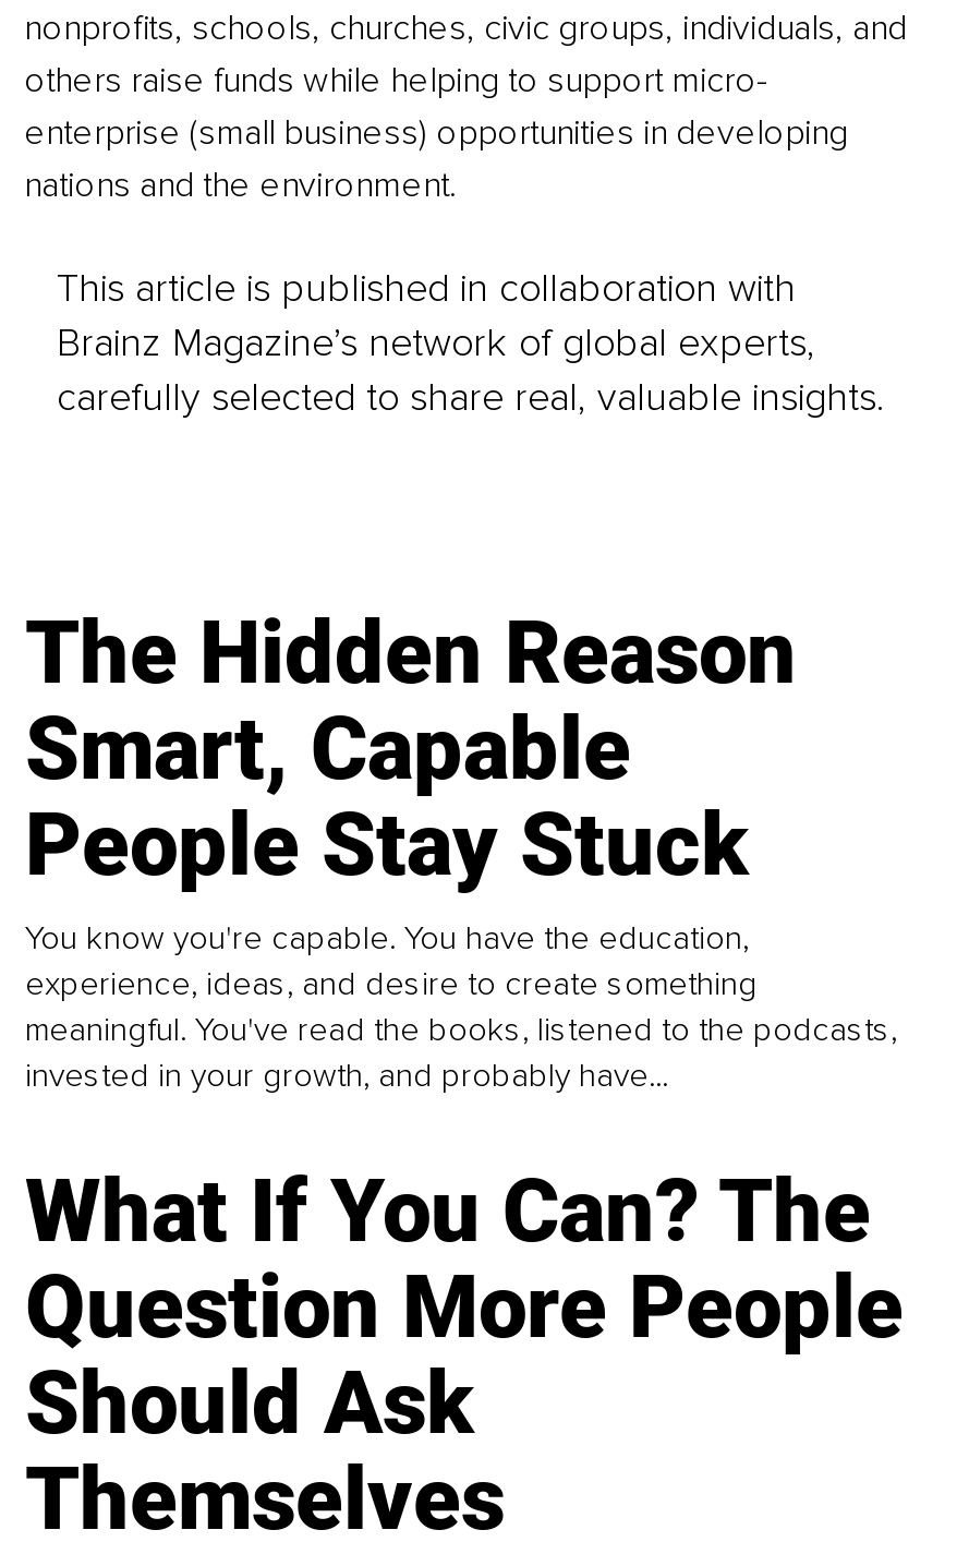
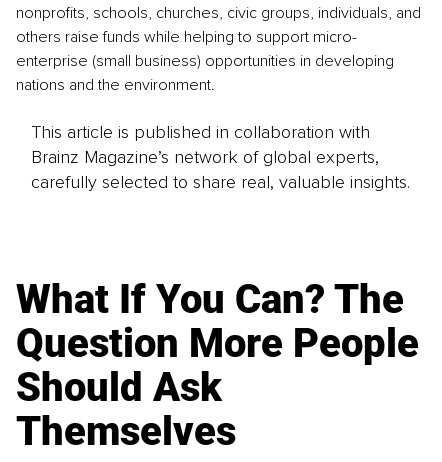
- The Hidden Reason
- Smart, Capable
- People Stay Stuck
- You know you're capable. You have the education,
- experience, ideas, and desire to create something
- meaningful. You've read the books, listened to the podcasts,
- invested in your growth, and probably have...
